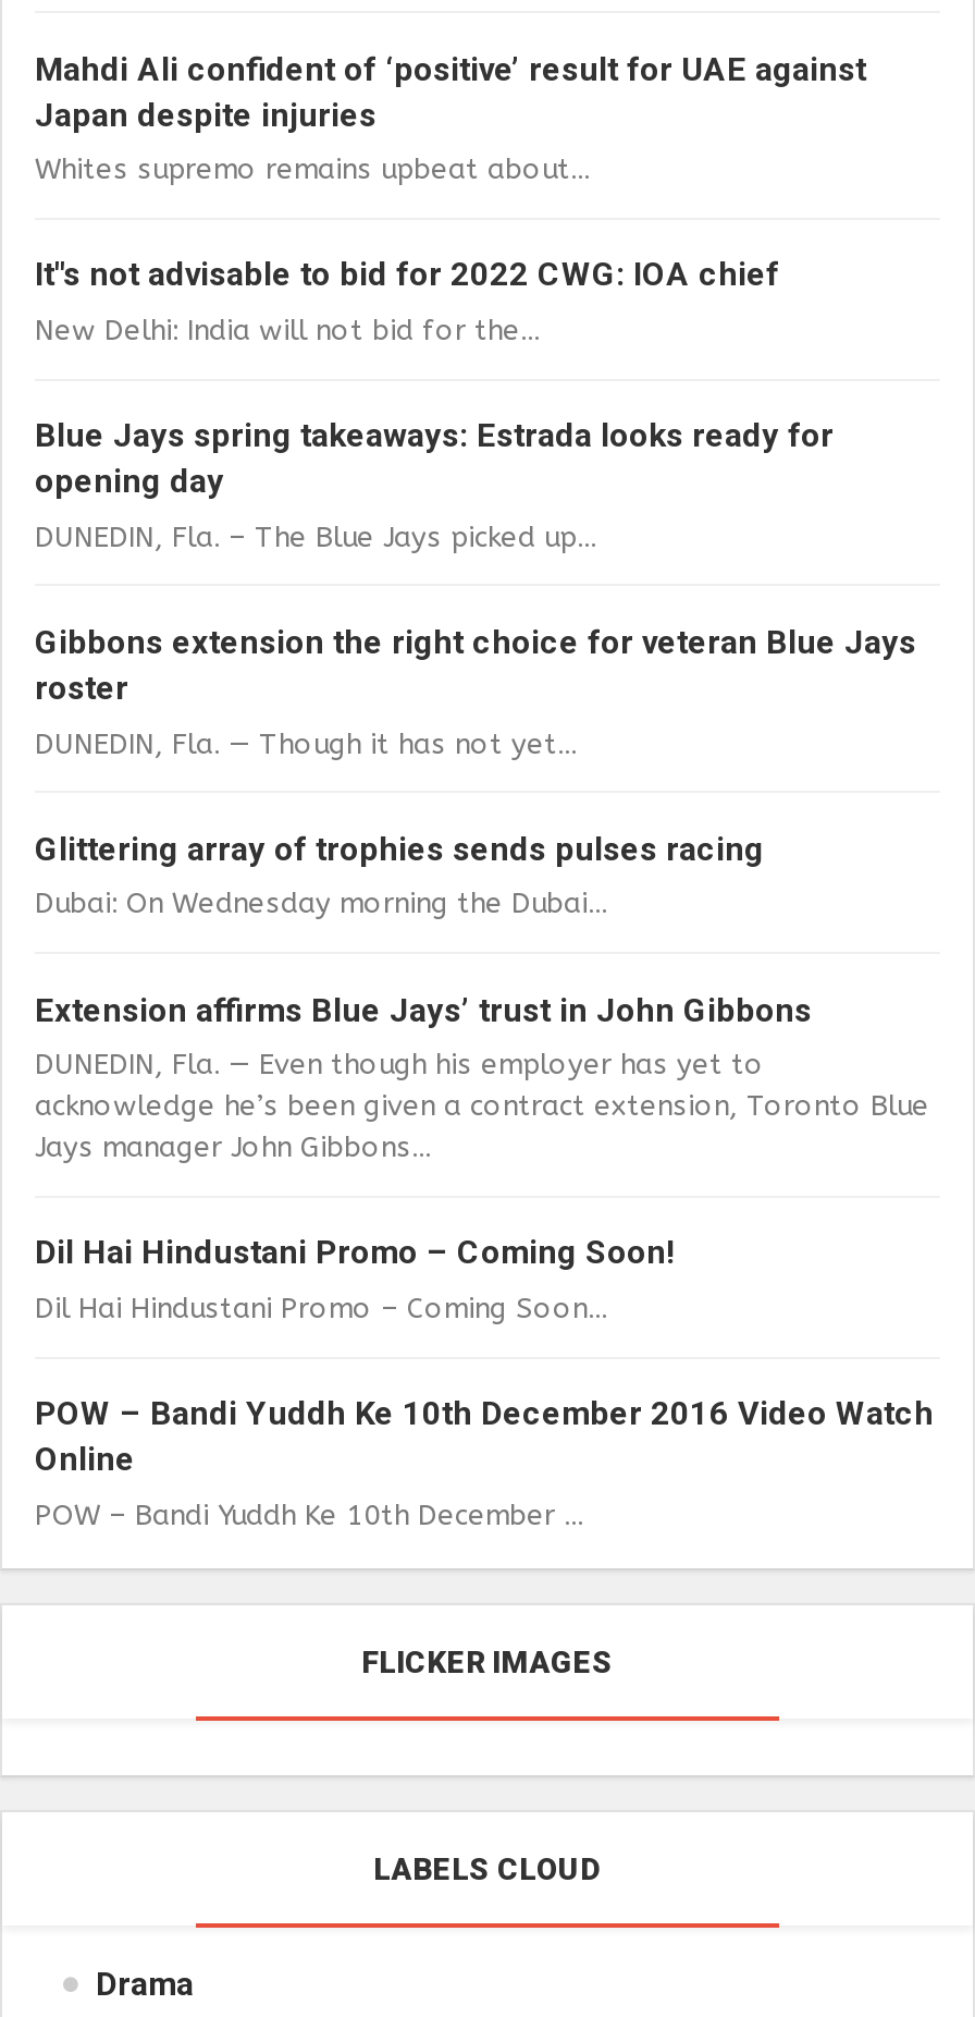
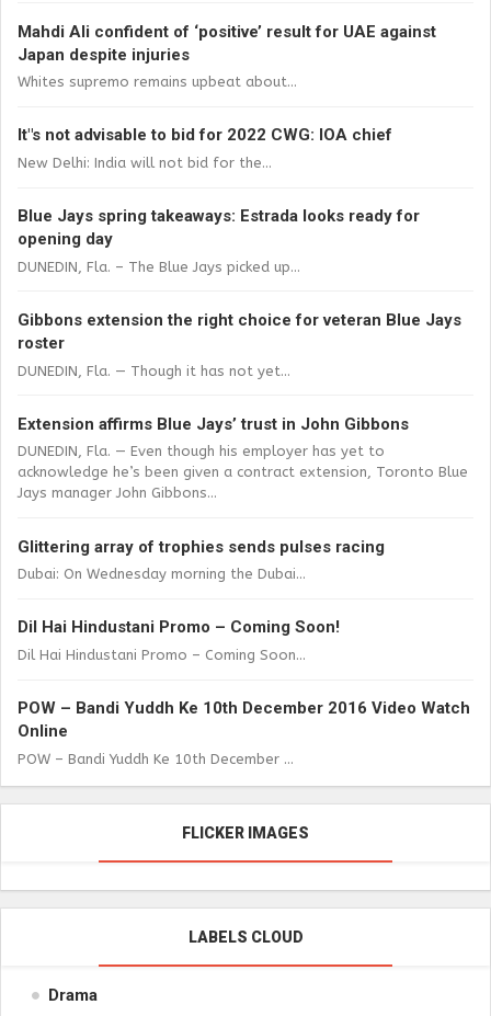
moved down: Glittering array of trophies sends pulses racing | Dubai: On Wednesday morning the Dubai...

moved up: Extension affirms Blue Jays’ trust in John Gibbons | DUNEDIN, Fla. — Even though his employer has yet to | acknowledge he’s been given a contract extension, Toronto Blue | Jays manager John Gibbons...
